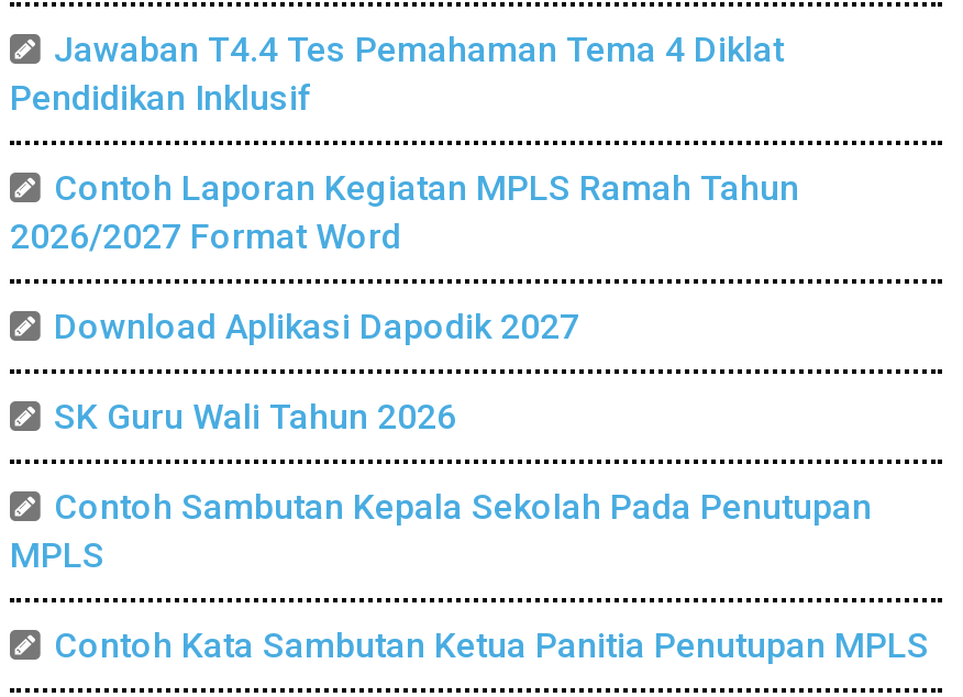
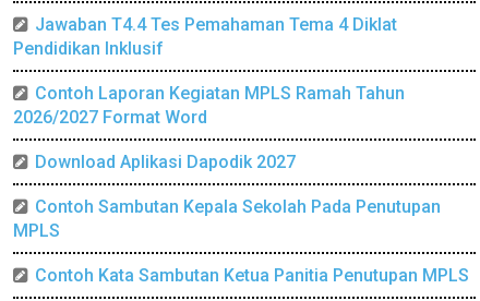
- SK Guru Wali Tahun 2026
